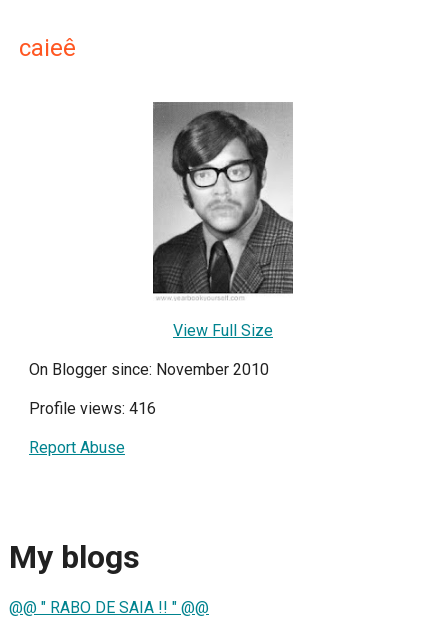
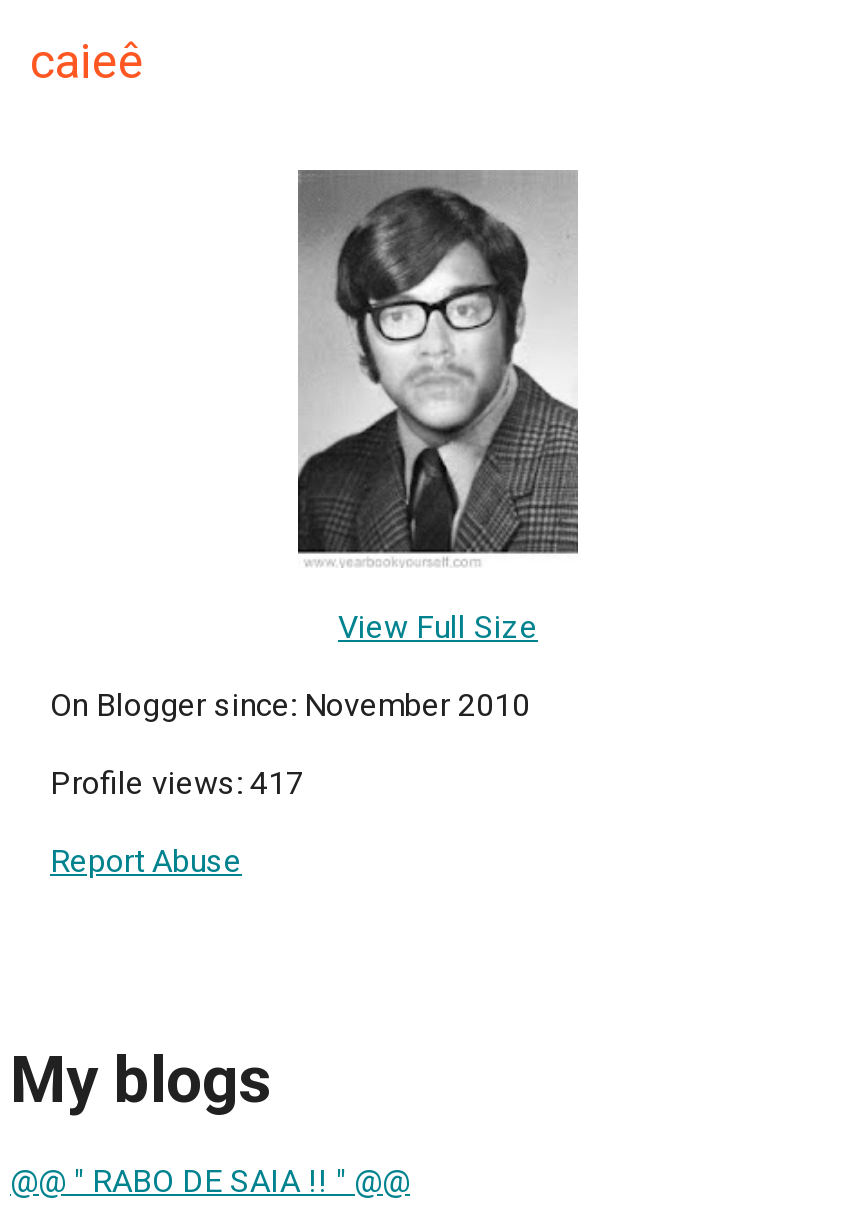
- Profile views: 416
+ Profile views: 417
